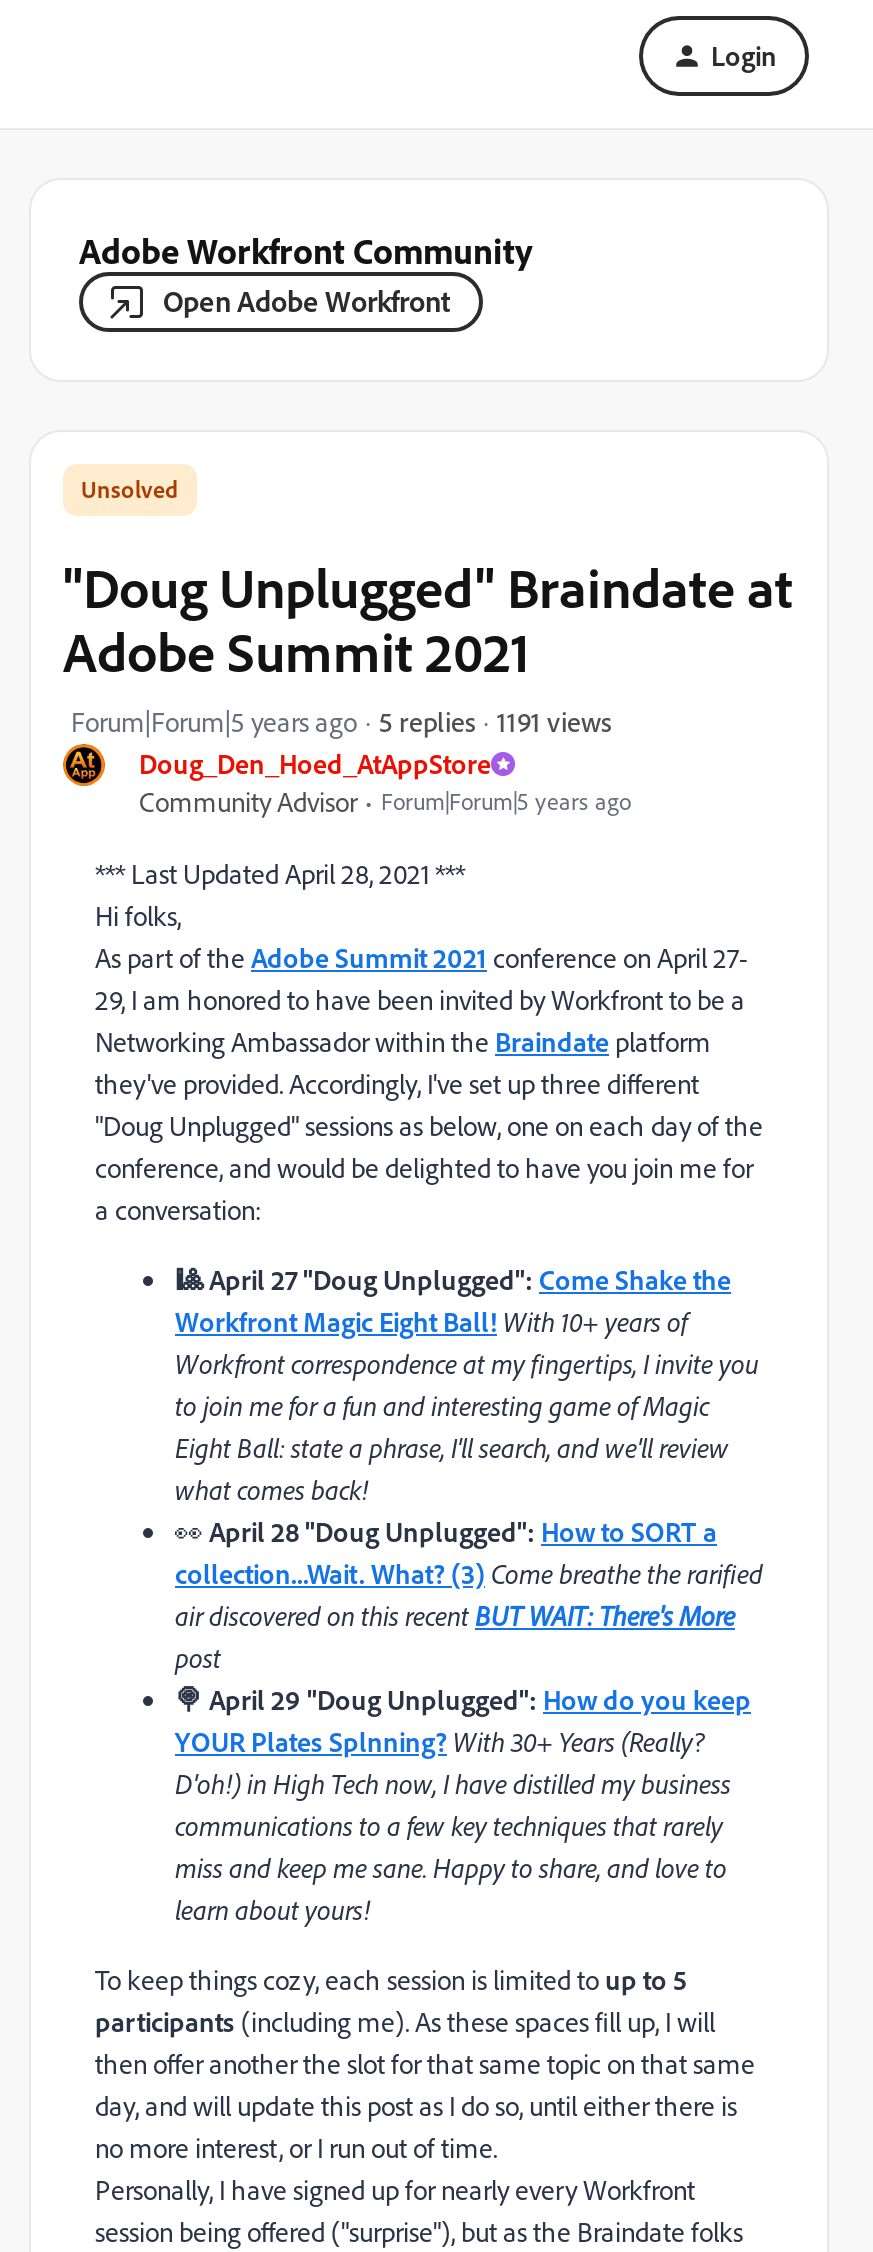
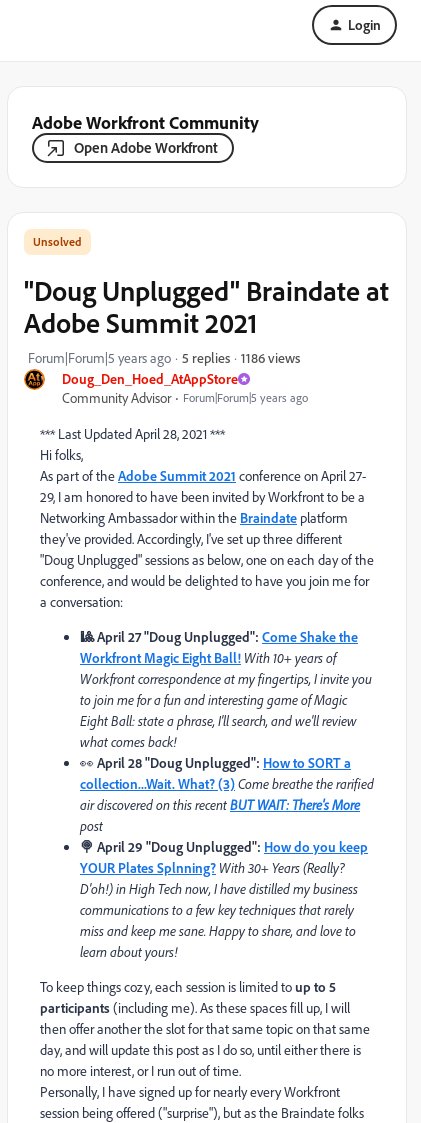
- 1191 views
+ 1186 views
